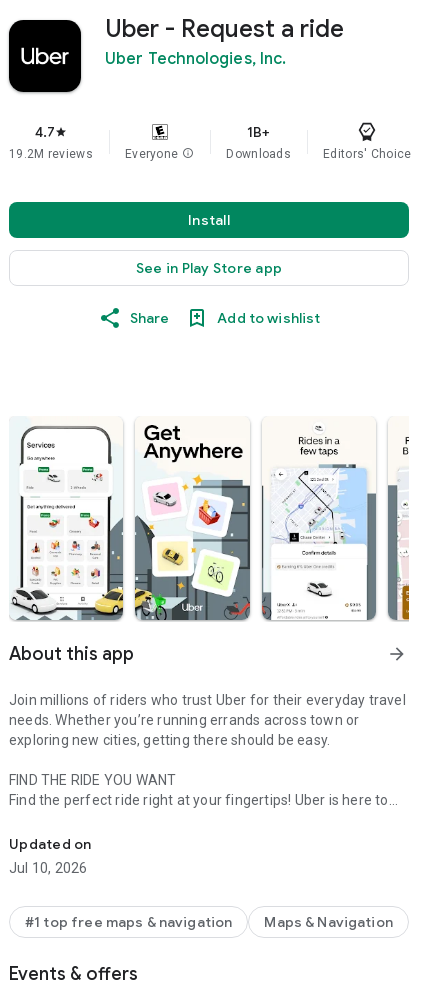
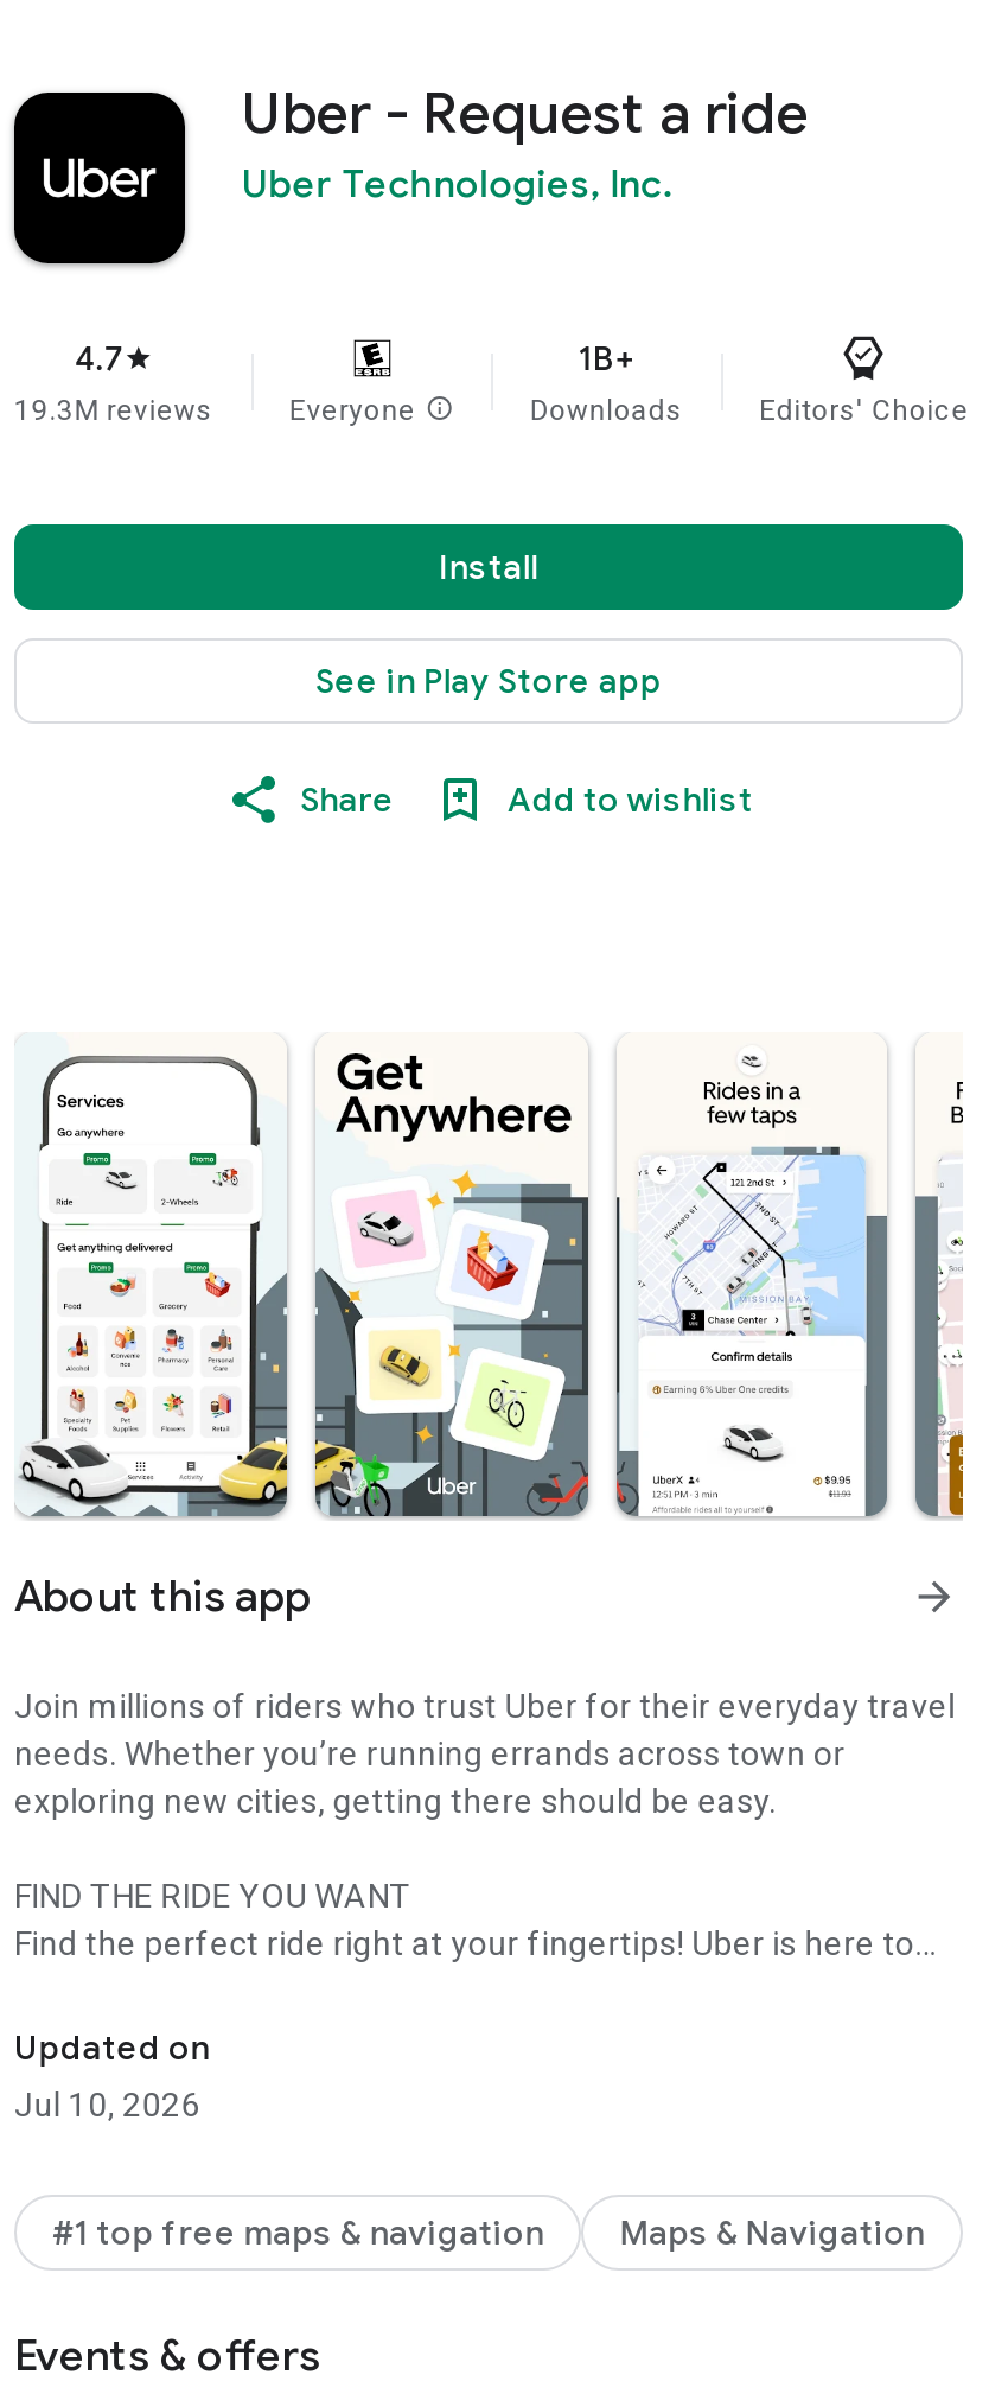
- 19.2M reviews
+ 19.3M reviews
